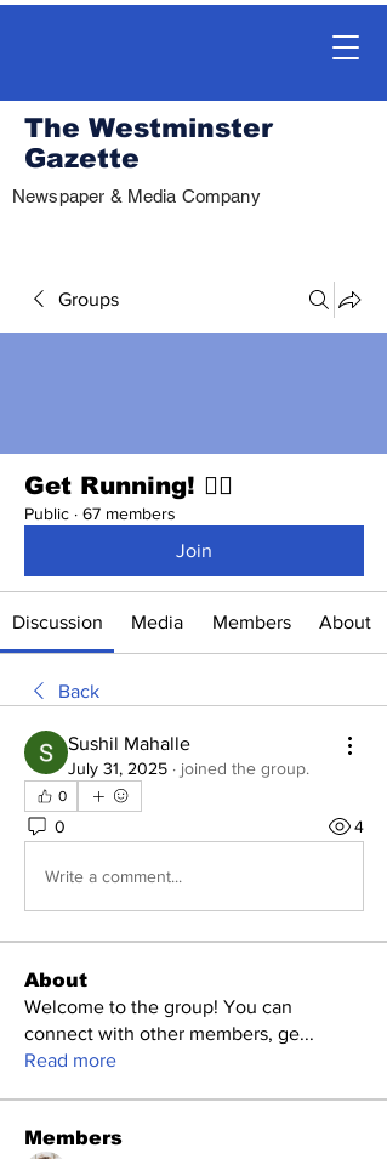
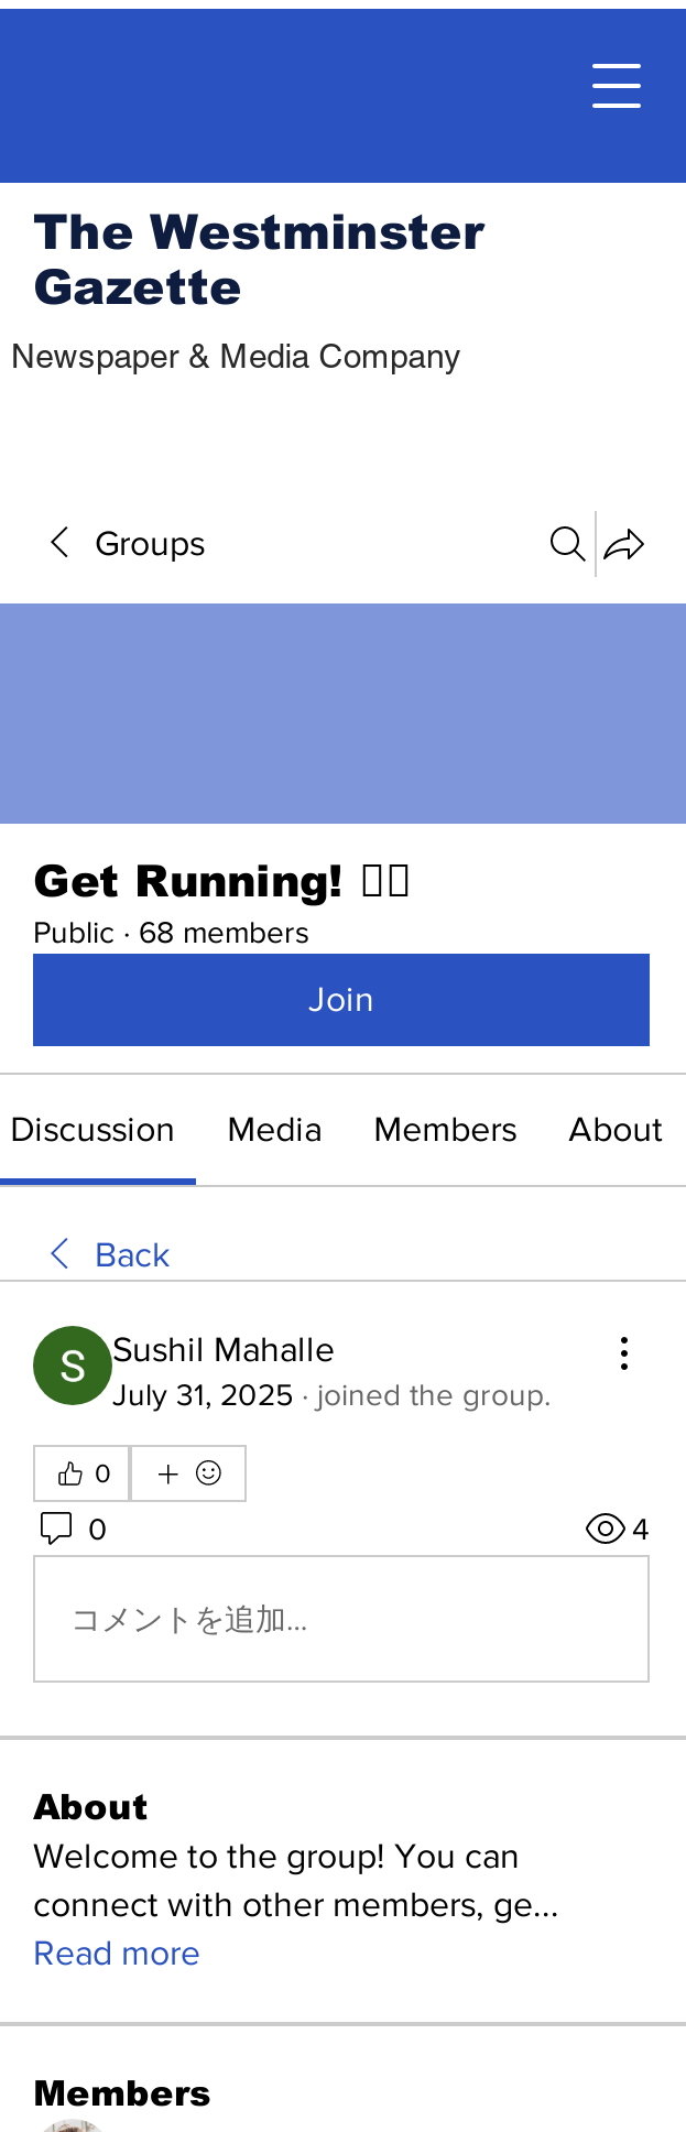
- Public · 67 members
+ Public · 68 members

- Write a comment...
+ コメントを追加…
